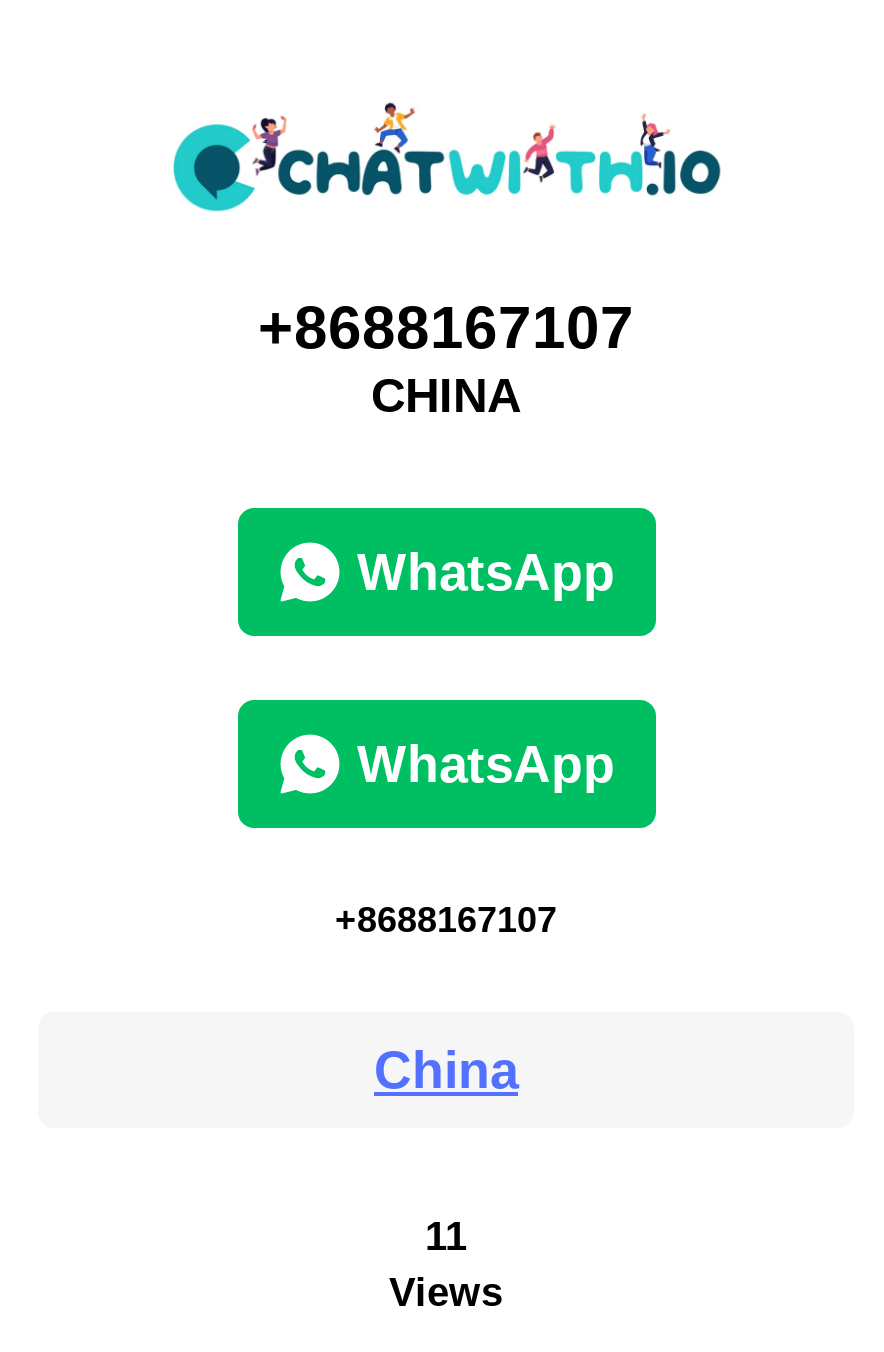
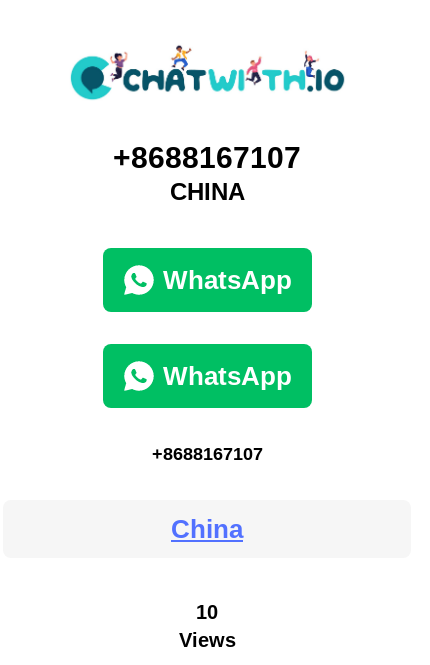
- 11
+ 10
